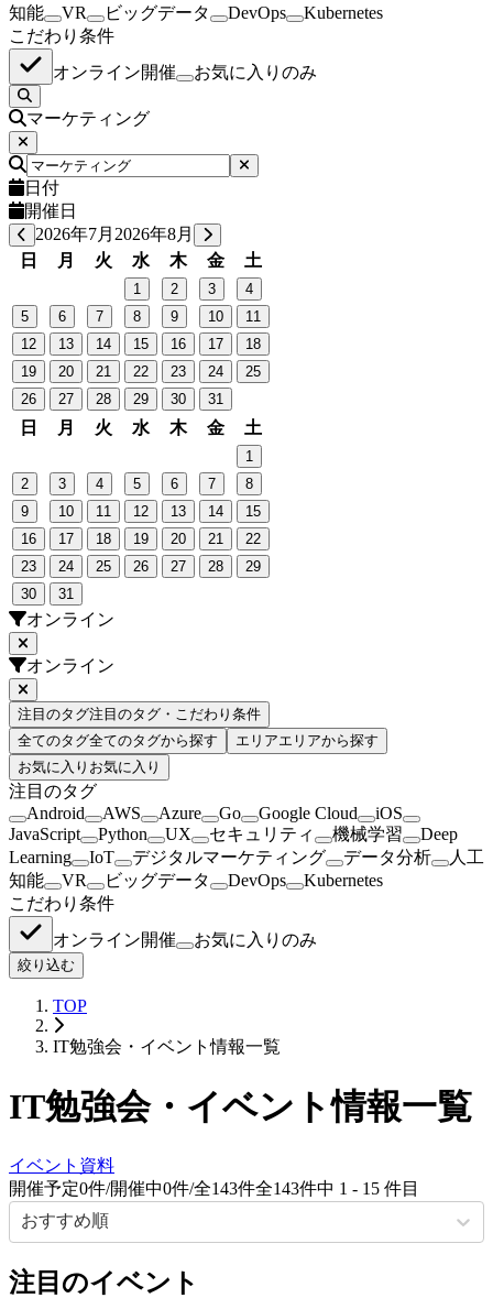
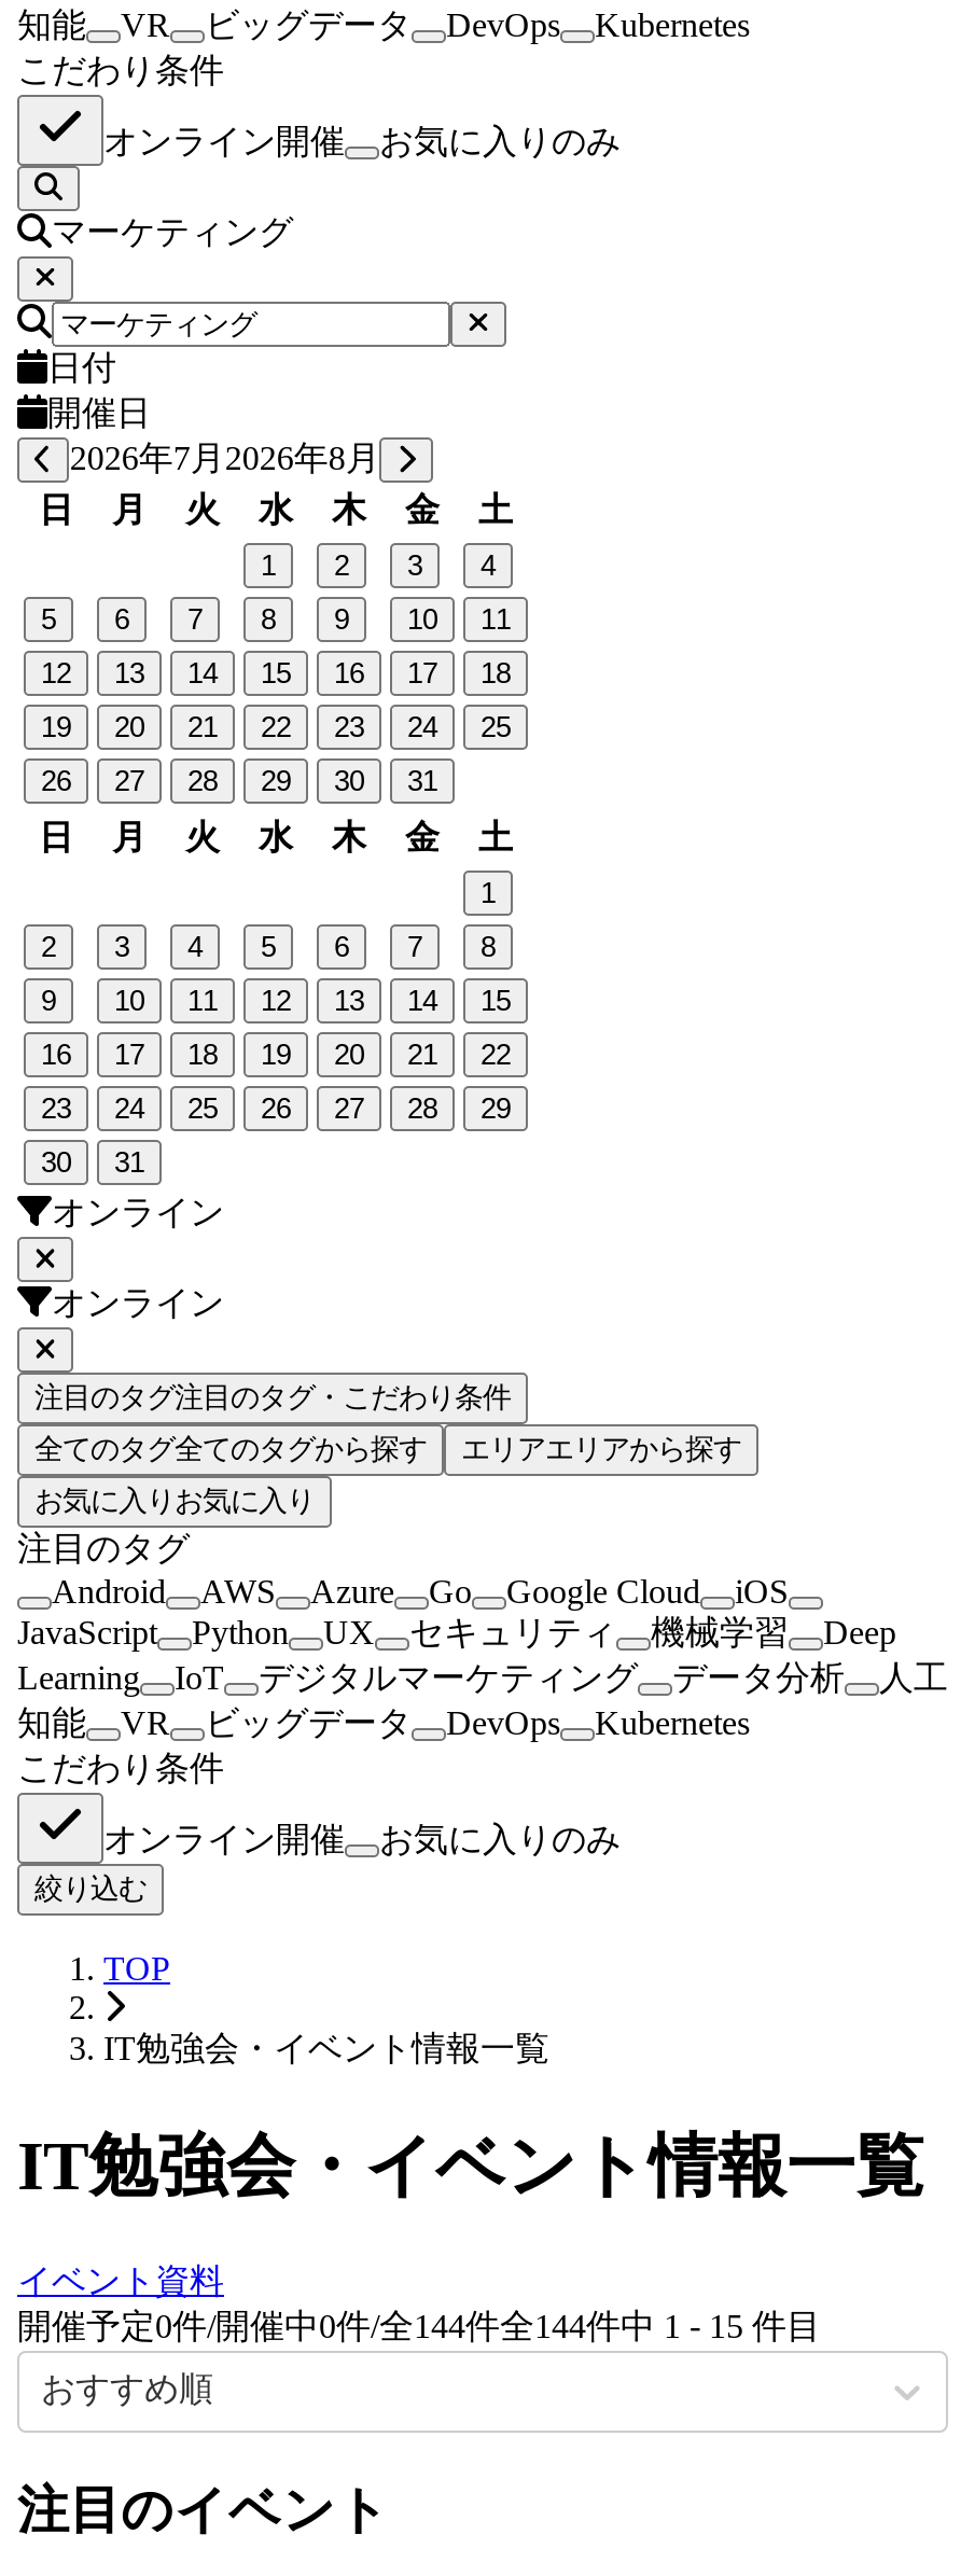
- 開催予定0件/開催中0件/全143件全143件中1 - 15件目
+ 開催予定0件/開催中0件/全144件全144件中1 - 15件目
